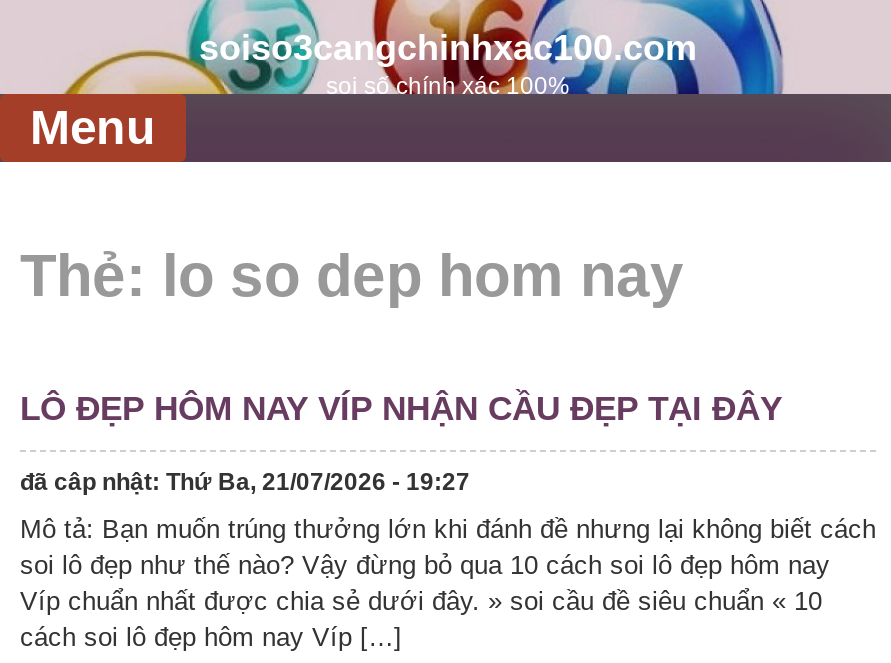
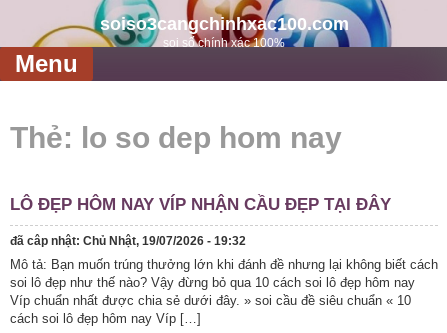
- đã câp nhật: Thứ Ba, 21/07/2026 - 19:27
+ đã câp nhật: Chủ Nhật, 19/07/2026 - 19:32
